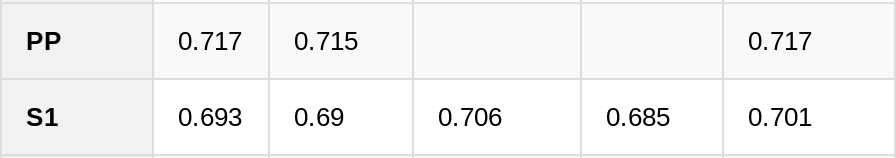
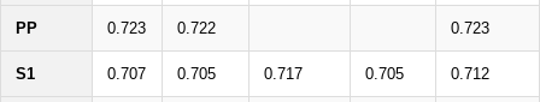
- 0.717
+ 0.723

- 0.715
+ 0.722

- 0.717
+ 0.723

- 0.693
+ 0.707

- 0.69
+ 0.705

- 0.706
+ 0.717

- 0.685
+ 0.705

- 0.701
+ 0.712
